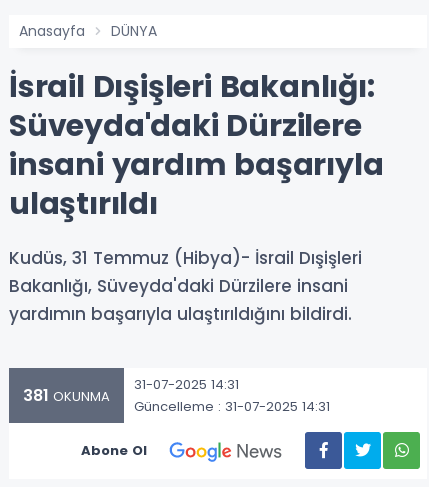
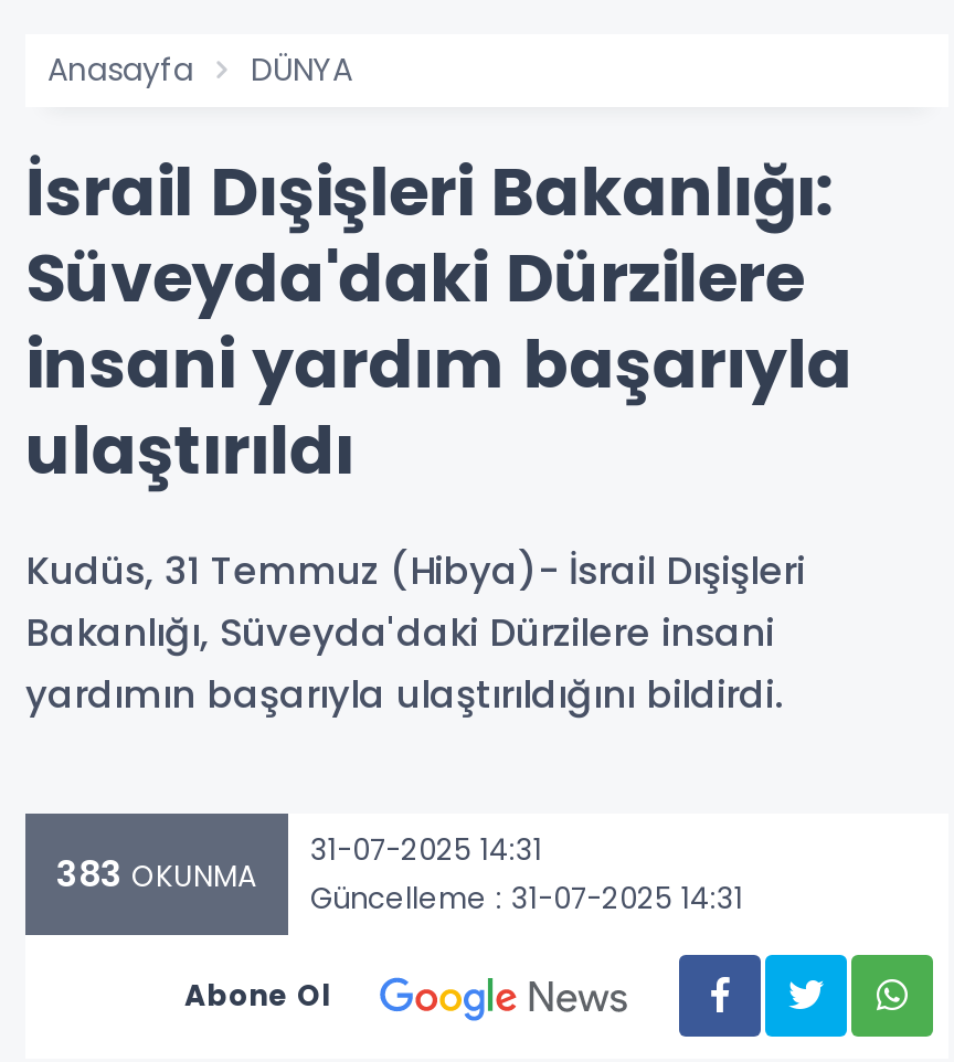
- 381 OKUNMA 31-07-2025 14:31 Güncelleme : 31-07-2025 14:31
+ 383 OKUNMA 31-07-2025 14:31 Güncelleme : 31-07-2025 14:31
